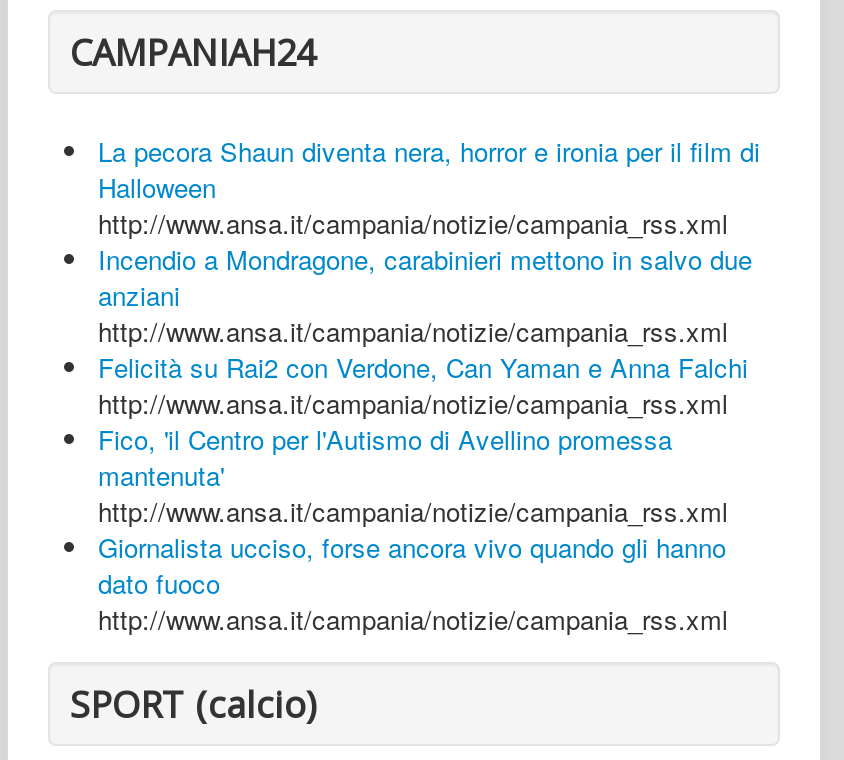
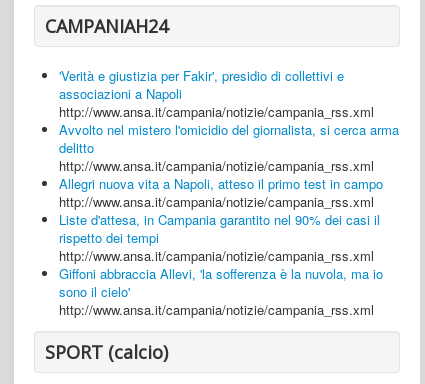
- La pecora Shaun diventa nera, horror e ironia per il film di
- Halloween
+ 'Verità e giustizia per Fakir', presidio di collettivi e
+ associazioni a Napoli

- Incendio a Mondragone, carabinieri mettono in salvo due
- anziani
+ Avvolto nel mistero l'omicidio del giornalista, si cerca arma
+ delitto

- Felicità su Rai2 con Verdone, Can Yaman e Anna Falchi
+ Allegri nuova vita a Napoli, atteso il primo test in campo

- Fico, 'il Centro per l'Autismo di Avellino promessa
- mantenuta'
+ Liste d'attesa, in Campania garantito nel 90% dei casi il
+ rispetto dei tempi

- Giornalista ucciso, forse ancora vivo quando gli hanno
- dato fuoco
+ Giffoni abbraccia Allevi, 'la sofferenza è la nuvola, ma io
+ sono il cielo'
